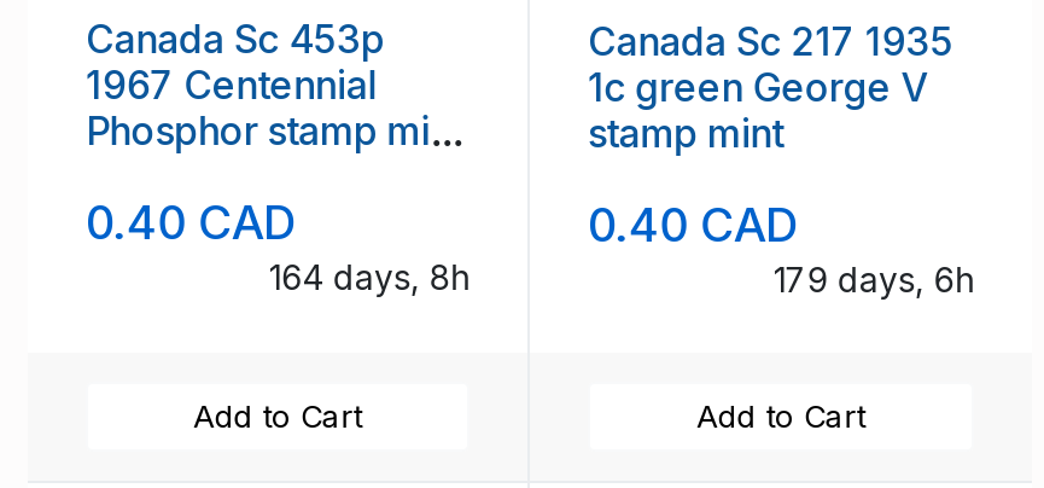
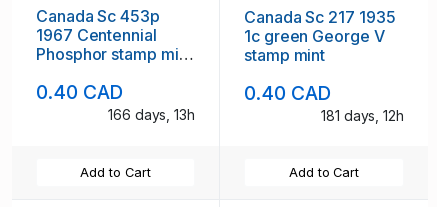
- 164 days, 8h
+ 166 days, 13h

- 179 days, 6h
+ 181 days, 12h
